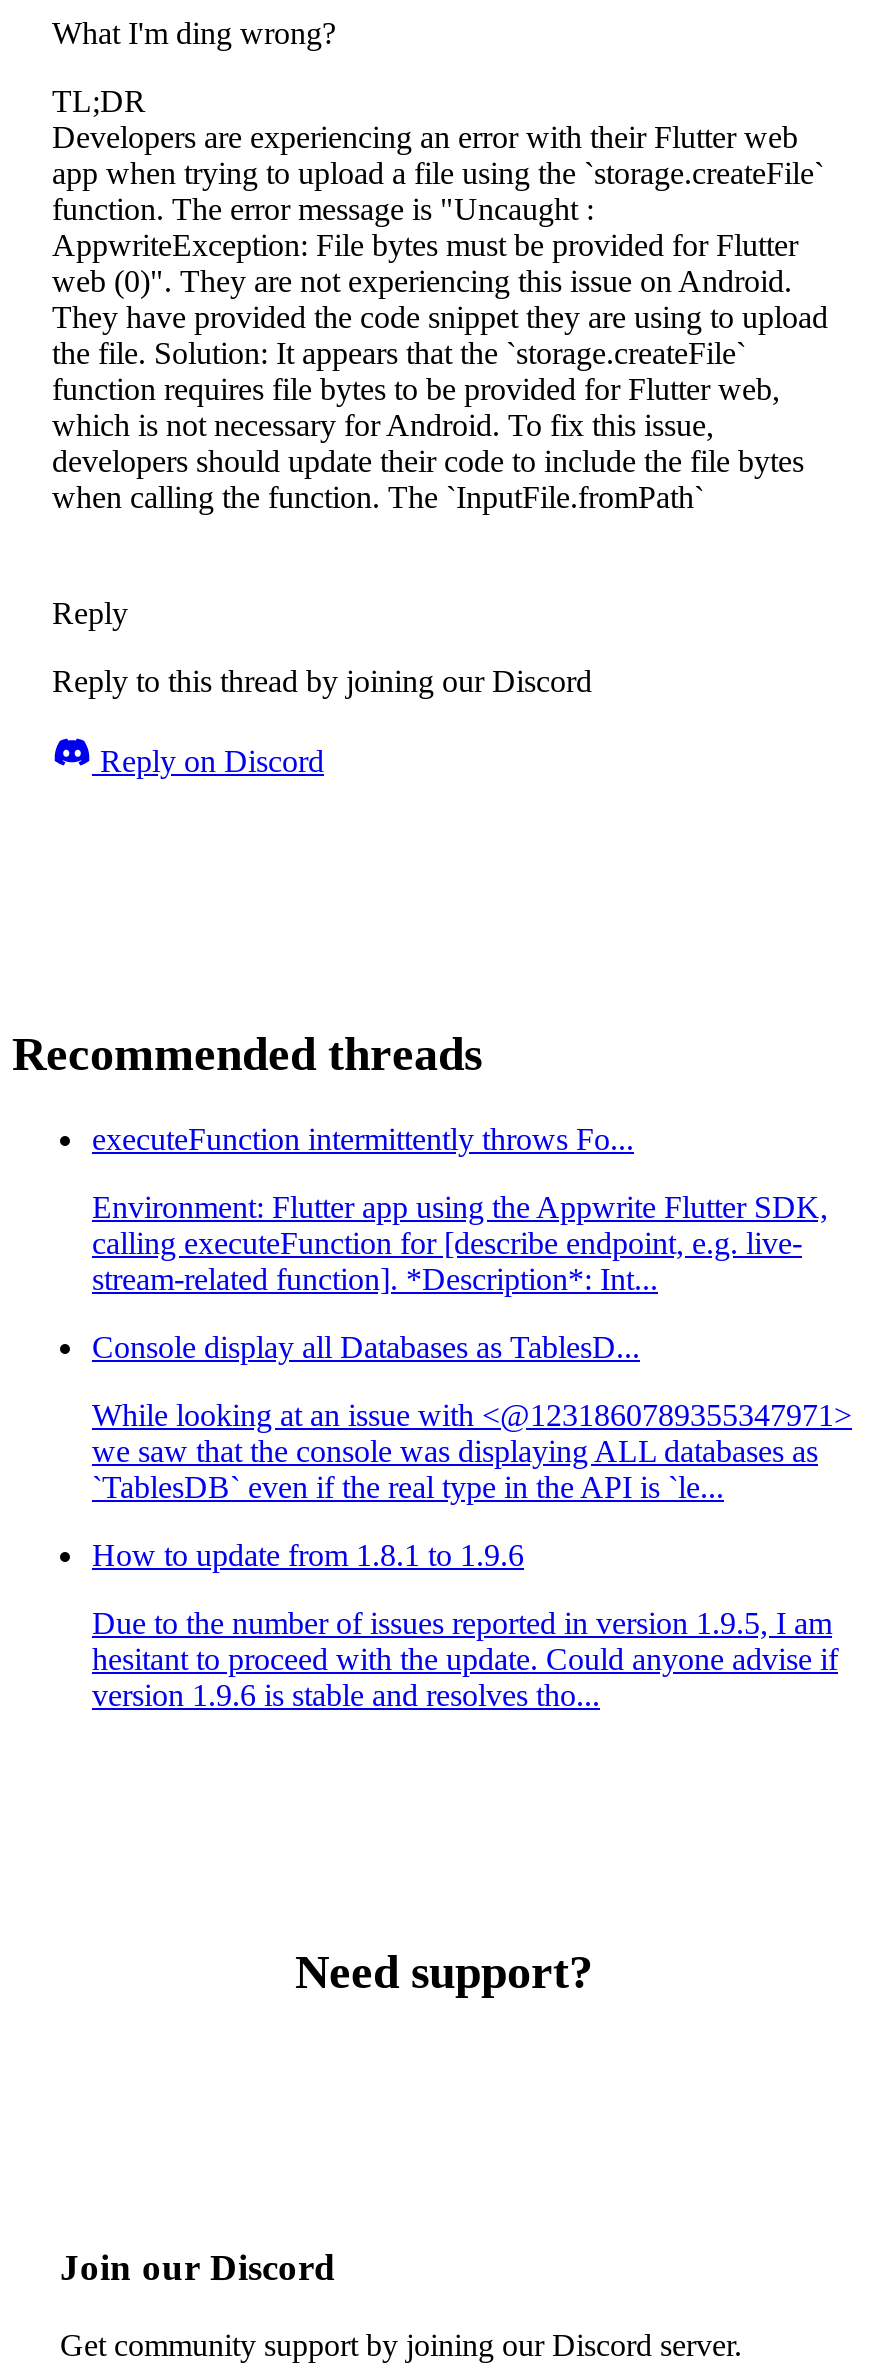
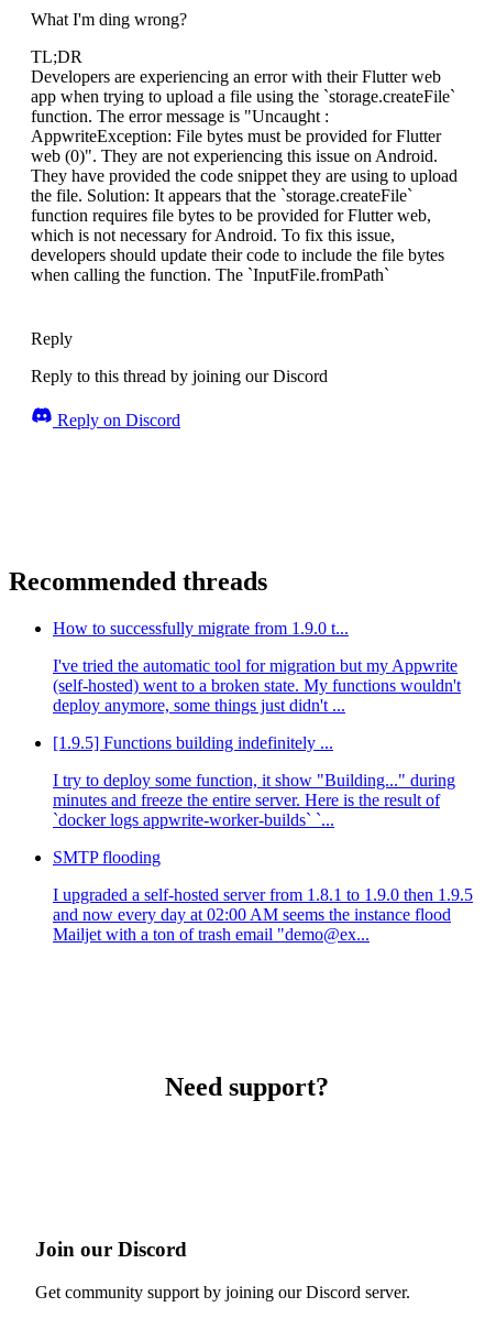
- executeFunction intermittently throws Fo...
+ How to successfully migrate from 1.9.0 t...

- Environment: Flutter app using the Appwrite Flutter SDK,
- calling executeFunction for [describe endpoint, e.g. live-
- stream-related function]. *Description*: Int...
+ I've tried the automatic tool for migration but my Appwrite
+ (self-hosted) went to a broken state. My functions wouldn't
+ deploy anymore, some things just didn't ...

- Console display all Databases as TablesD...
+ [1.9.5] Functions building indefinitely ...

- While looking at an issue with <@1231860789355347971>
- we saw that the console was displaying ALL databases as
- `TablesDB` even if the real type in the API is `le...
+ I try to deploy some function, it show "Building..." during
+ minutes and freeze the entire server. Here is the result of
+ `docker logs appwrite-worker-builds` `...

- How to update from 1.8.1 to 1.9.6
+ SMTP flooding

- Due to the number of issues reported in version 1.9.5, I am
- hesitant to proceed with the update. Could anyone advise if
- version 1.9.6 is stable and resolves tho...
+ I upgraded a self-hosted server from 1.8.1 to 1.9.0 then 1.9.5
+ and now every day at 02:00 AM seems the instance flood
+ Mailjet with a ton of trash email "demo@ex...
